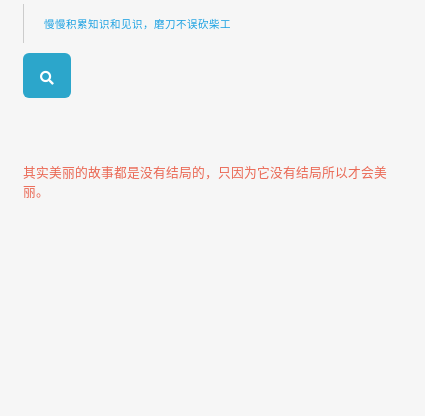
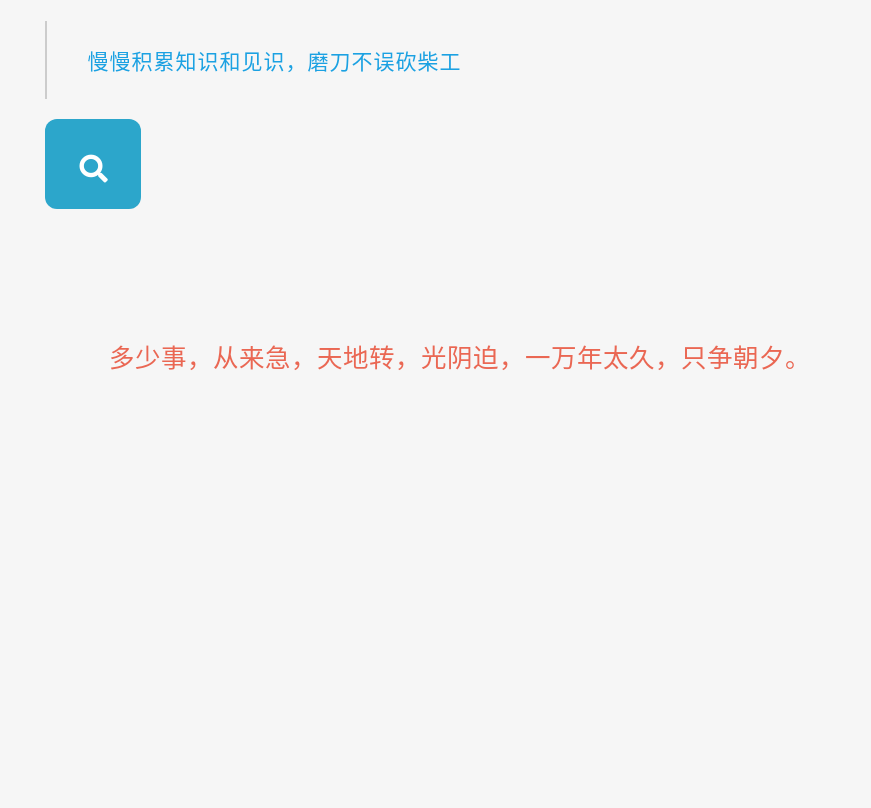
- 其实美丽的故事都是没有结局的，只因为它没有结局所以才会美
- 丽。
+ 多少事，从来急，天地转，光阴迫，一万年太久，只争朝夕。
